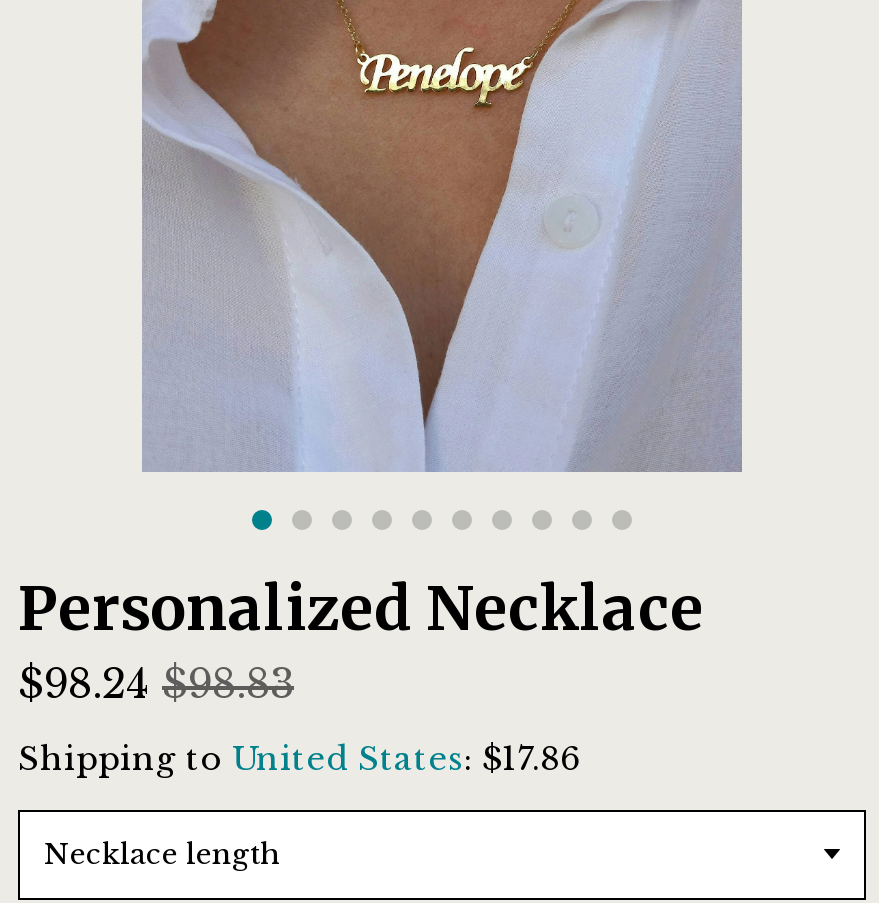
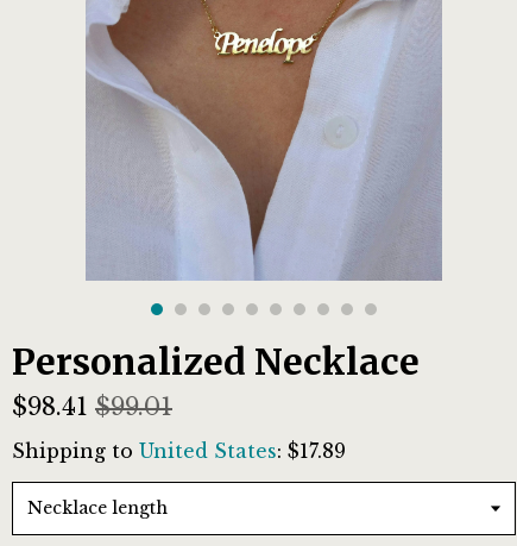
- $98.24 $98.83
+ $98.41 $99.01

- Shipping to United States: $17.86
+ Shipping to United States: $17.89
